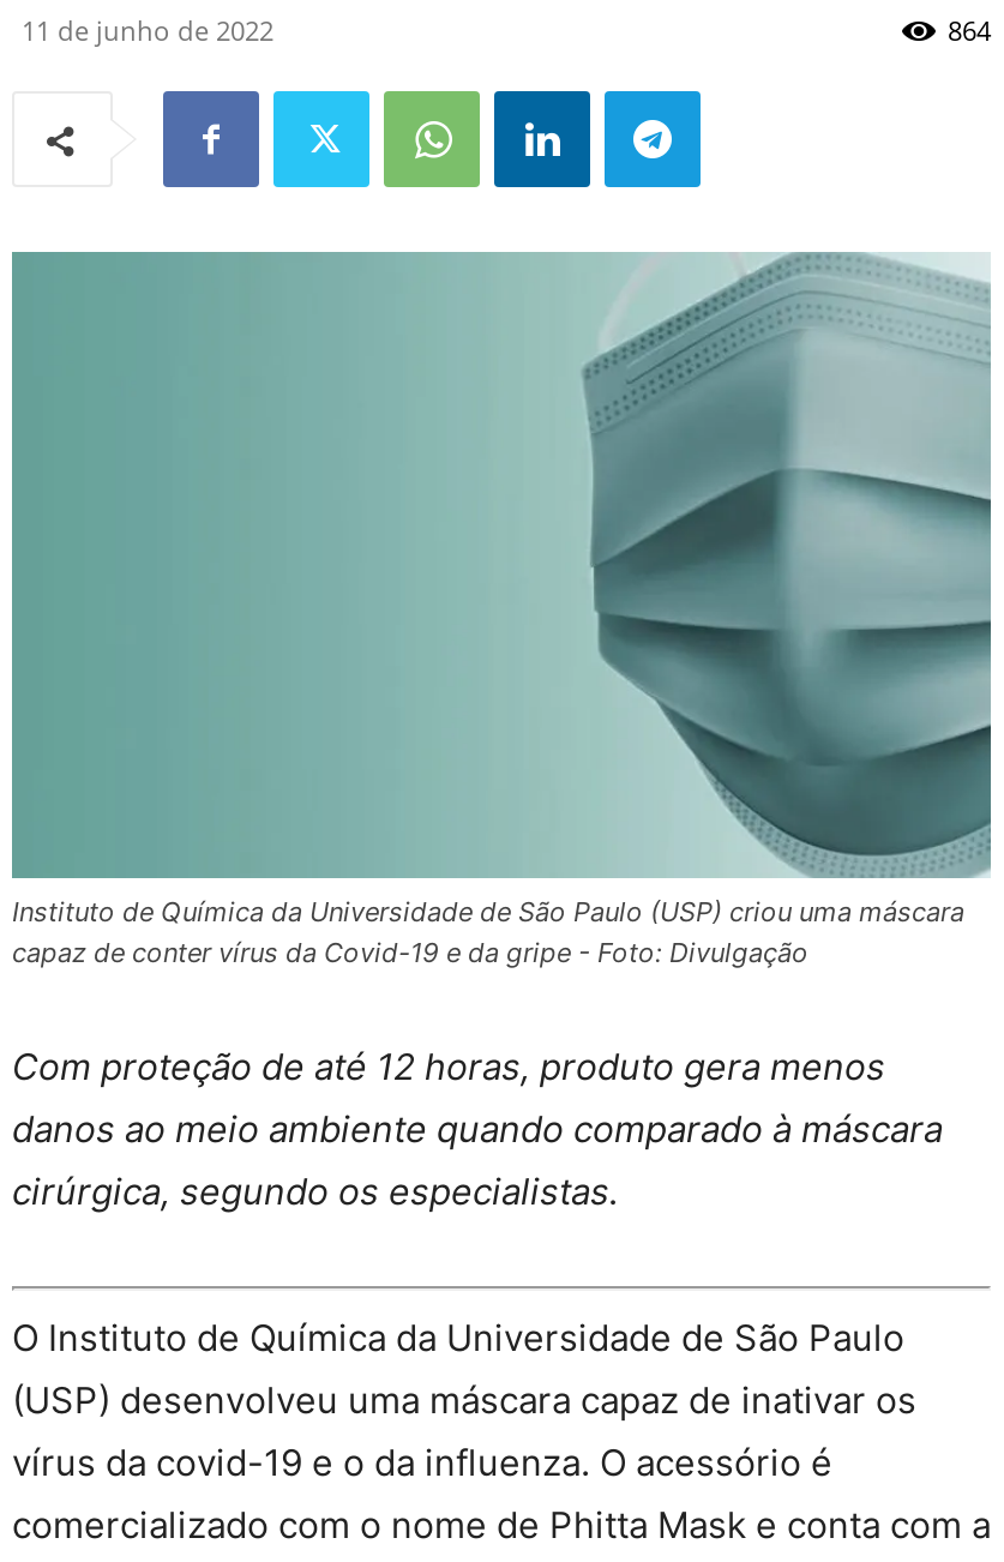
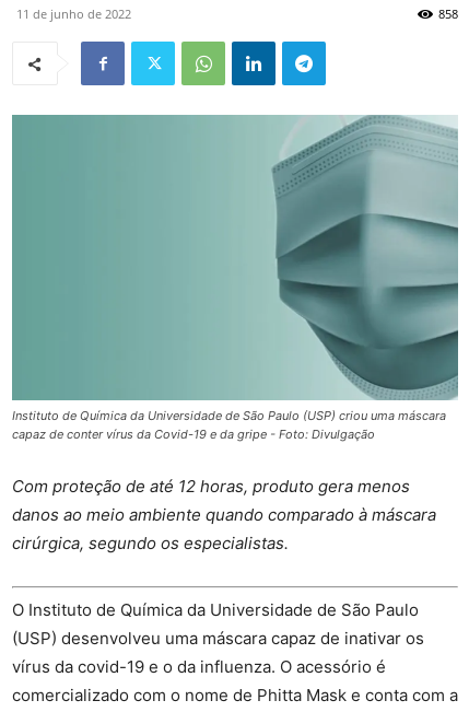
- 864
+ 858
